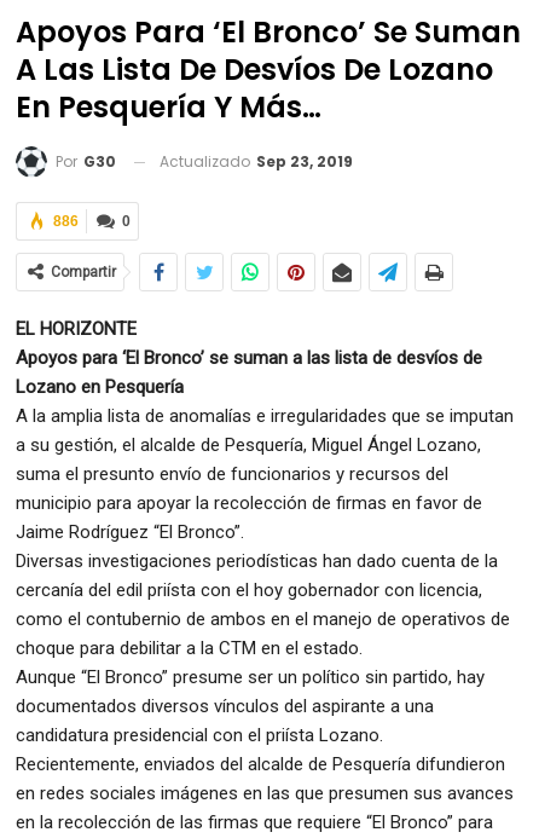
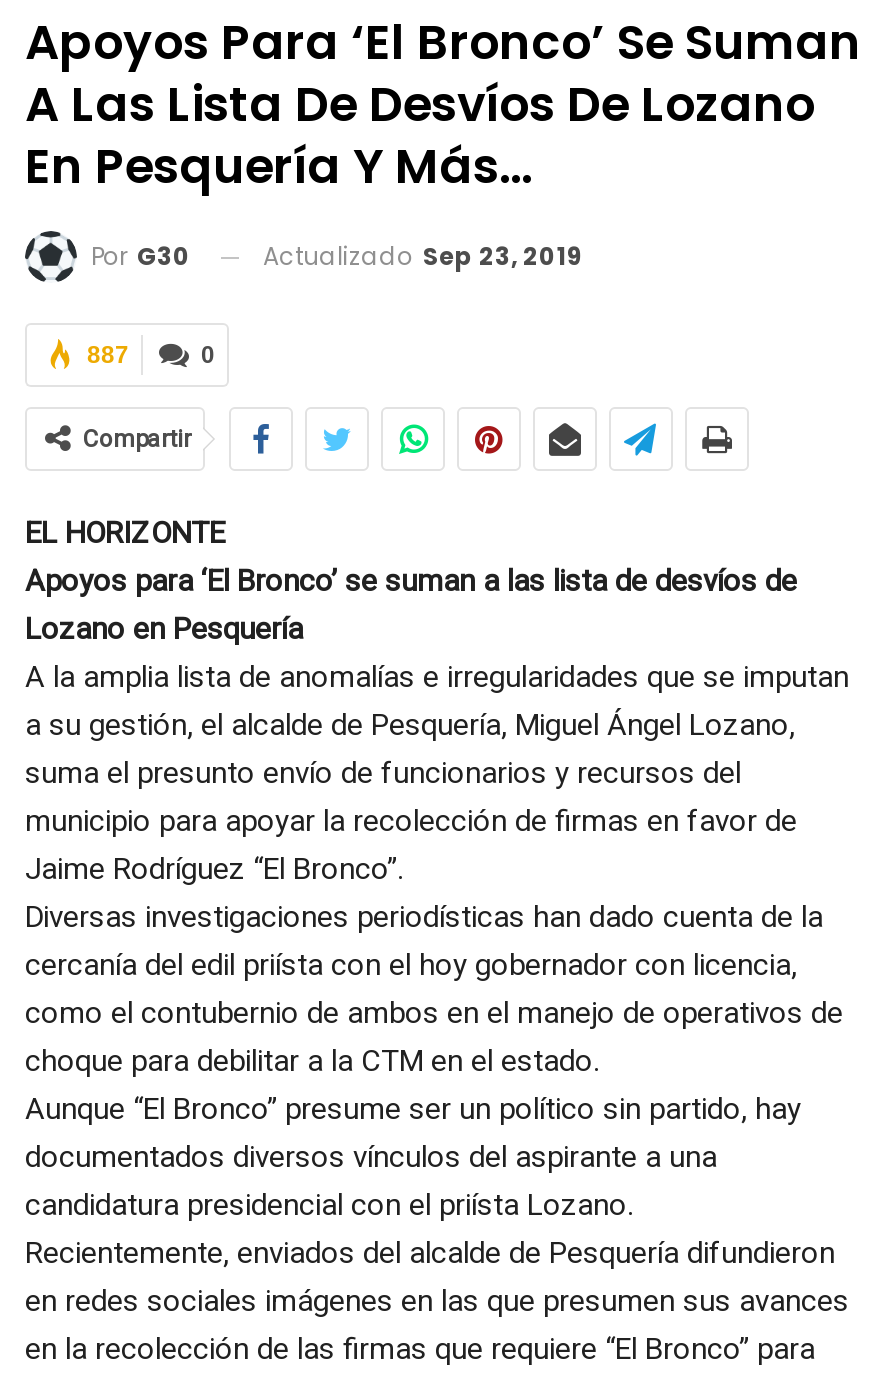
- 886
+ 887
